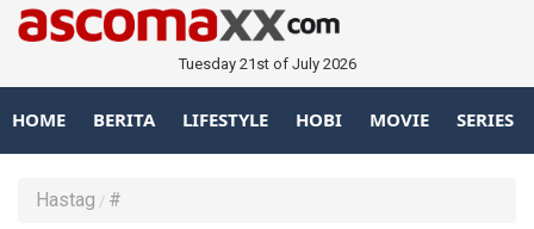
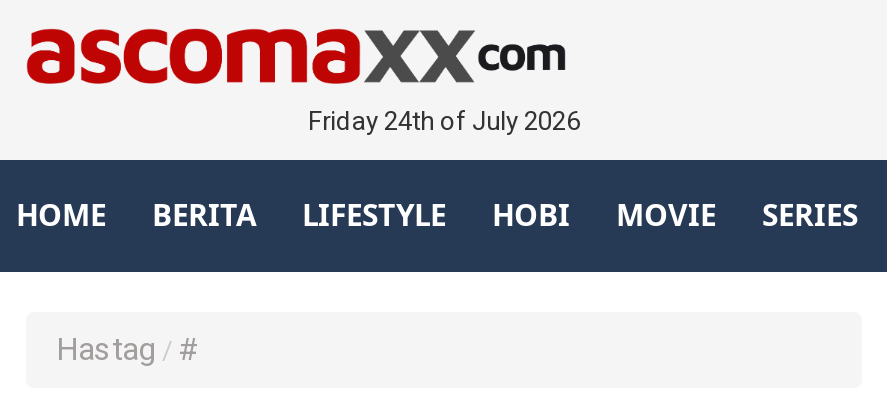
- Tuesday 21st of July 2026
+ Friday 24th of July 2026
